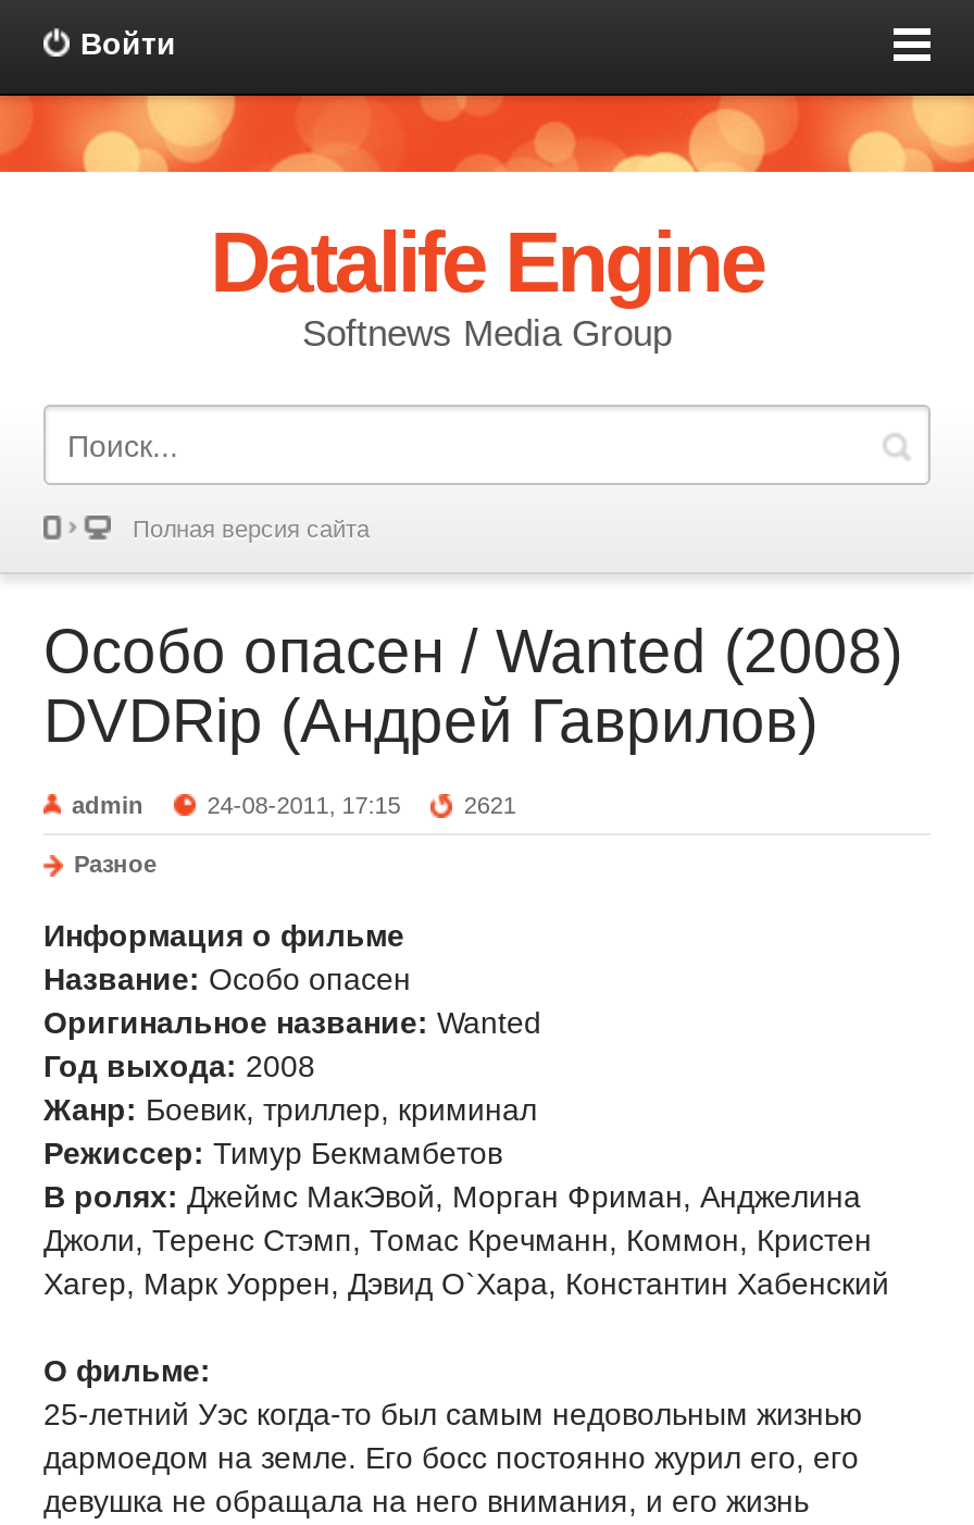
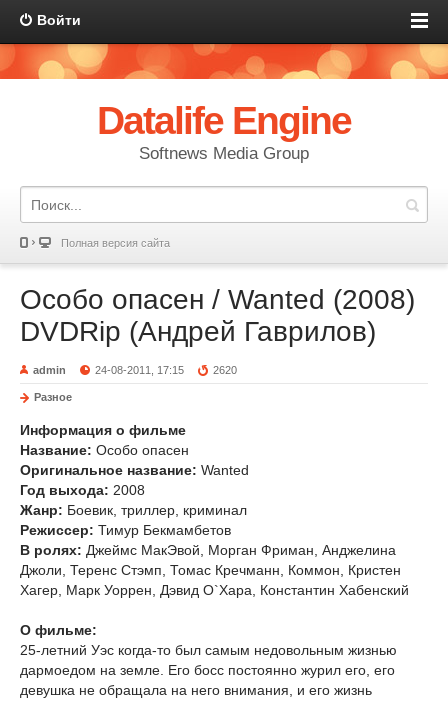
- 2621
+ 2620
